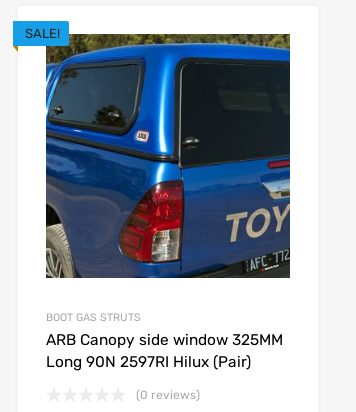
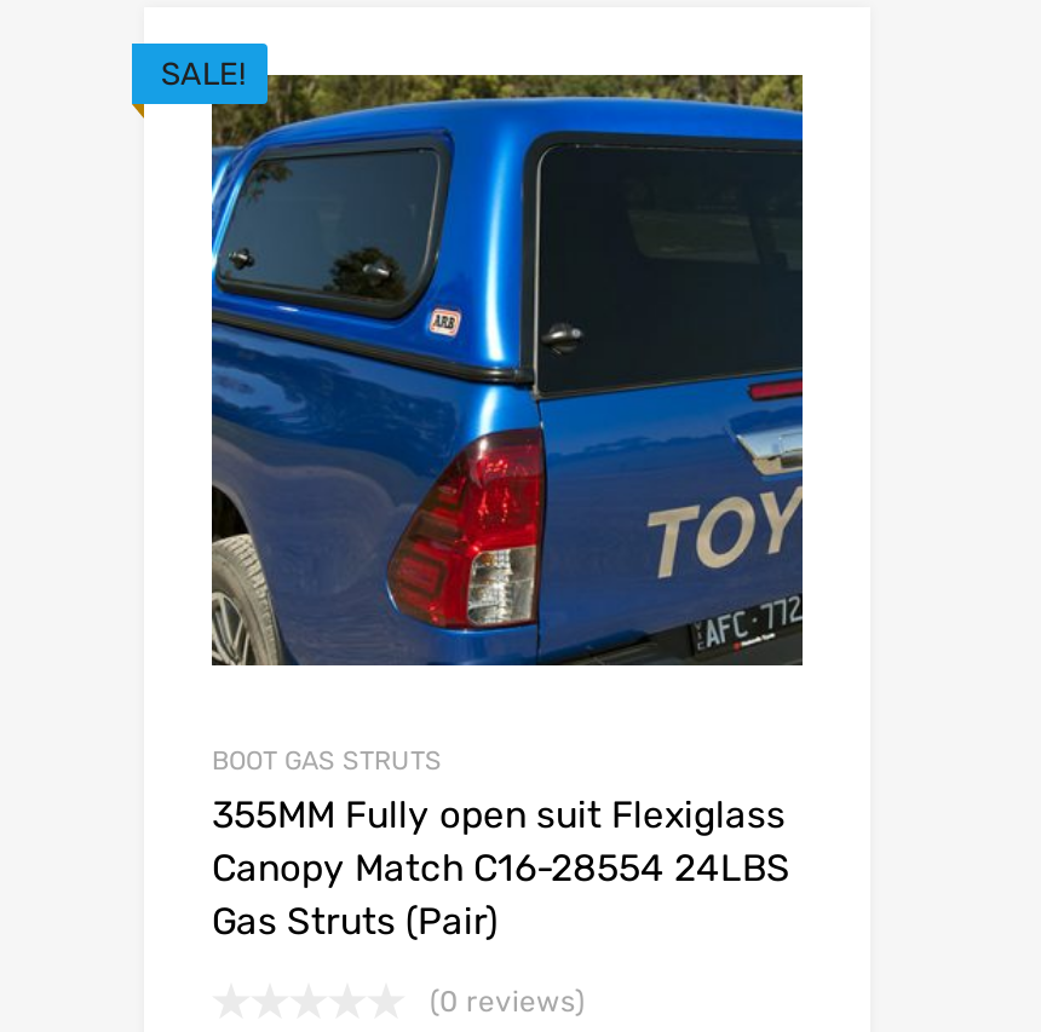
- ARB Canopy side window 325MM
- Long 90N 2597RI Hilux (Pair)
+ 355MM Fully open suit Flexiglass
+ Canopy Match C16-28554 24LBS
+ Gas Struts (Pair)
